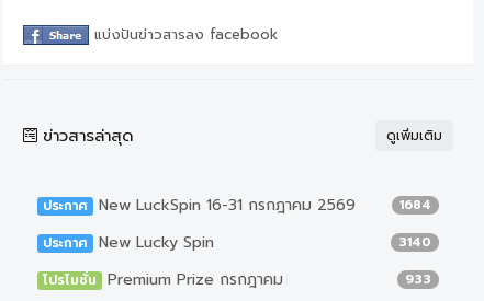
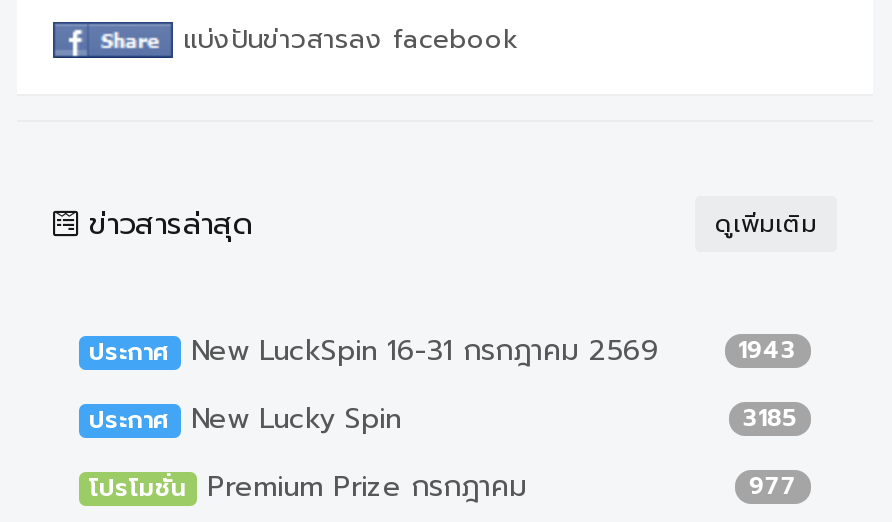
- 1684
+ 1943

- 3140
+ 3185

- 933
+ 977
